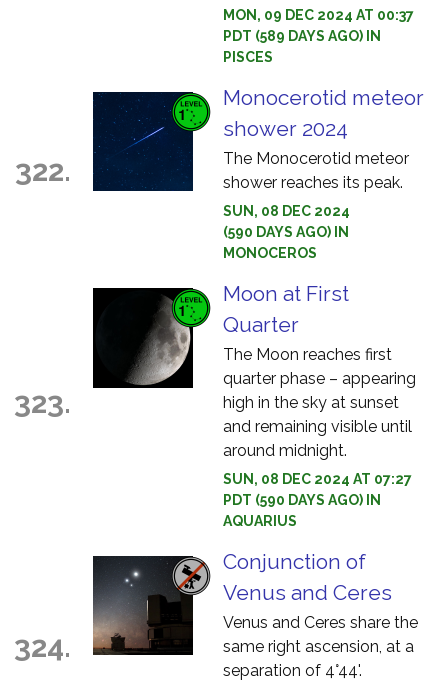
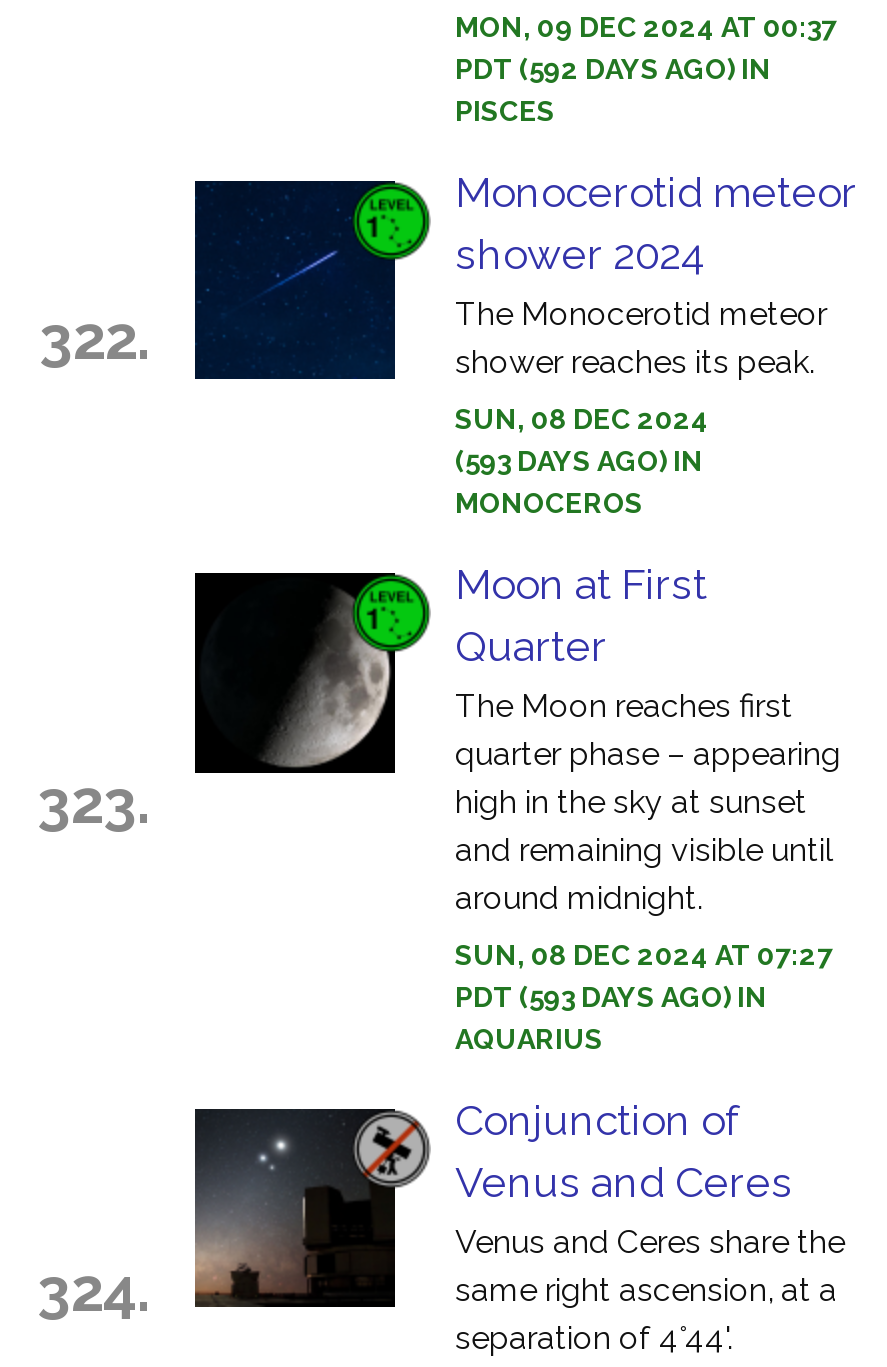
- PDT (589 DAYS AGO) IN
+ PDT (592 DAYS AGO) IN

- (590 DAYS AGO) IN
+ (593 DAYS AGO) IN

- PDT (590 DAYS AGO) IN
+ PDT (593 DAYS AGO) IN
